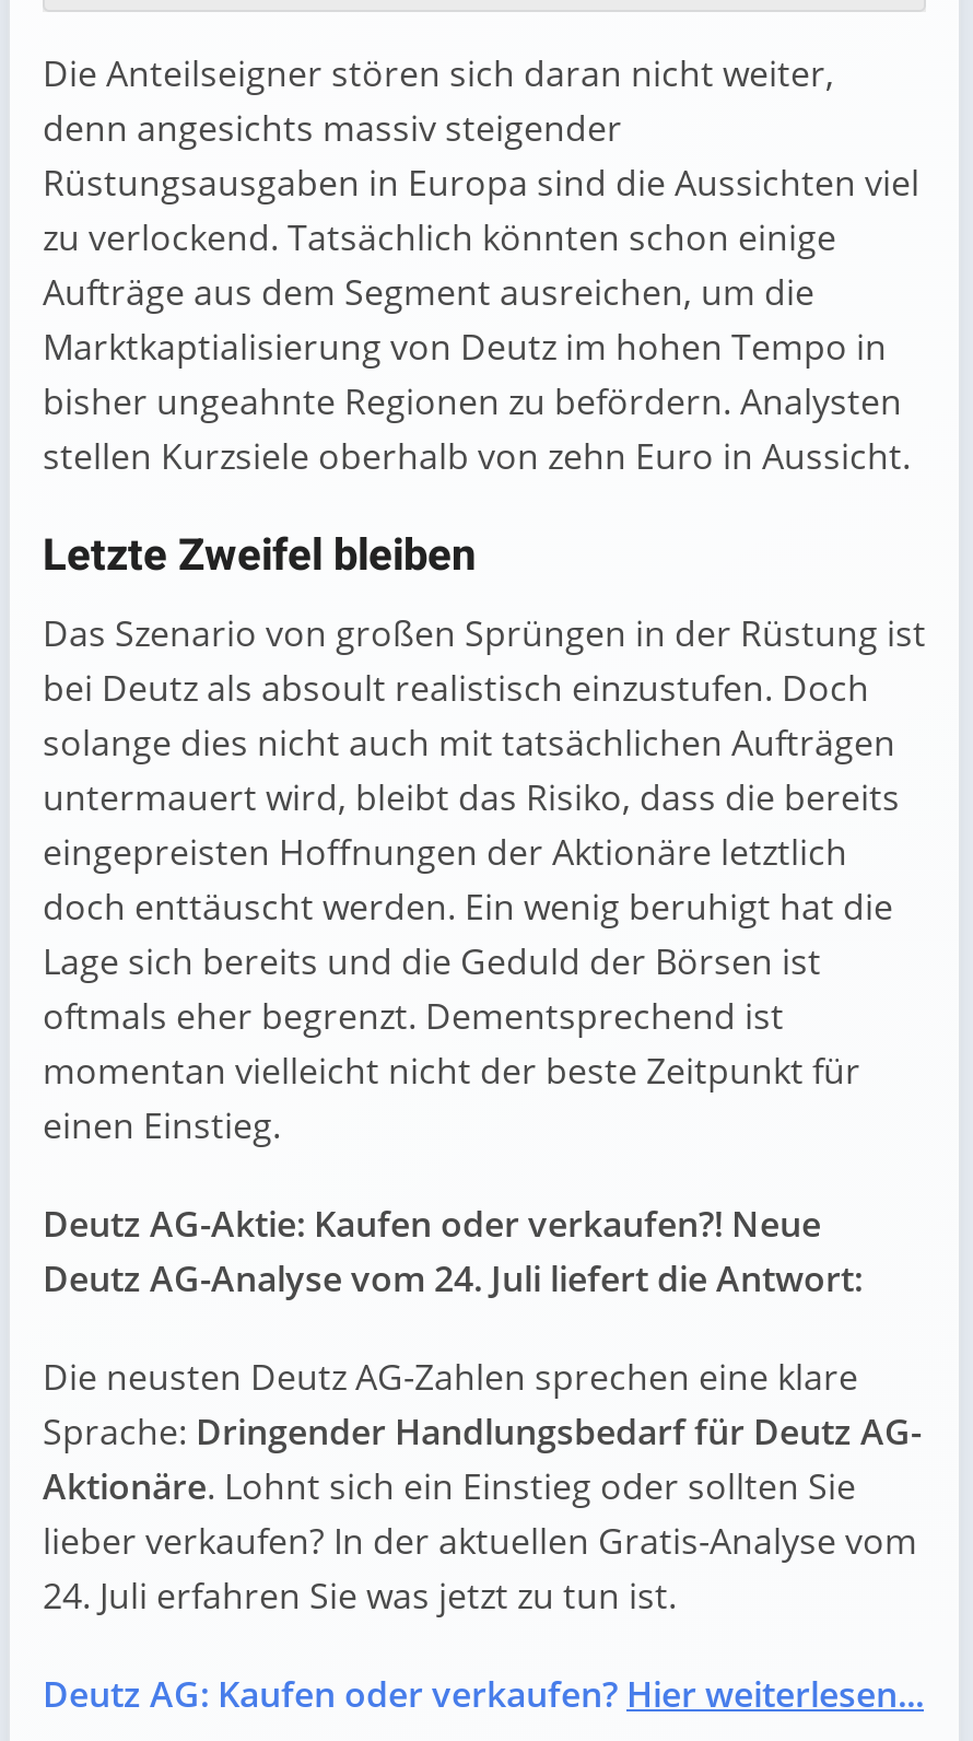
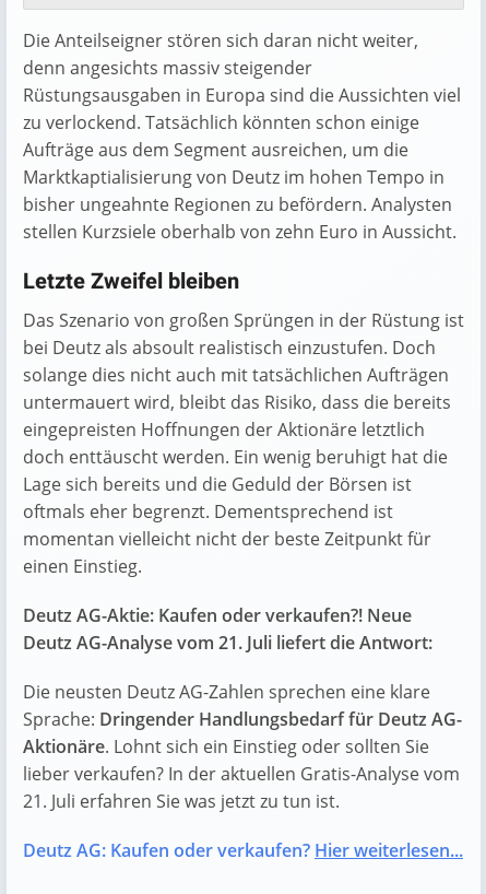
- Deutz AG-Analyse vom 24. Juli liefert die Antwort:
+ Deutz AG-Analyse vom 21. Juli liefert die Antwort:

- 24. Juli erfahren Sie was jetzt zu tun ist.
+ 21. Juli erfahren Sie was jetzt zu tun ist.
